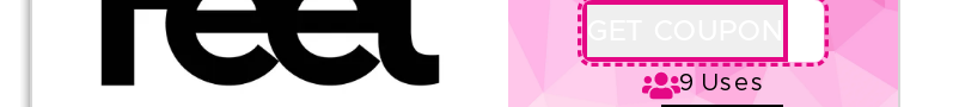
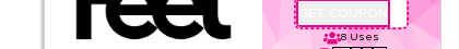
- 9 Uses
+ 8 Uses
